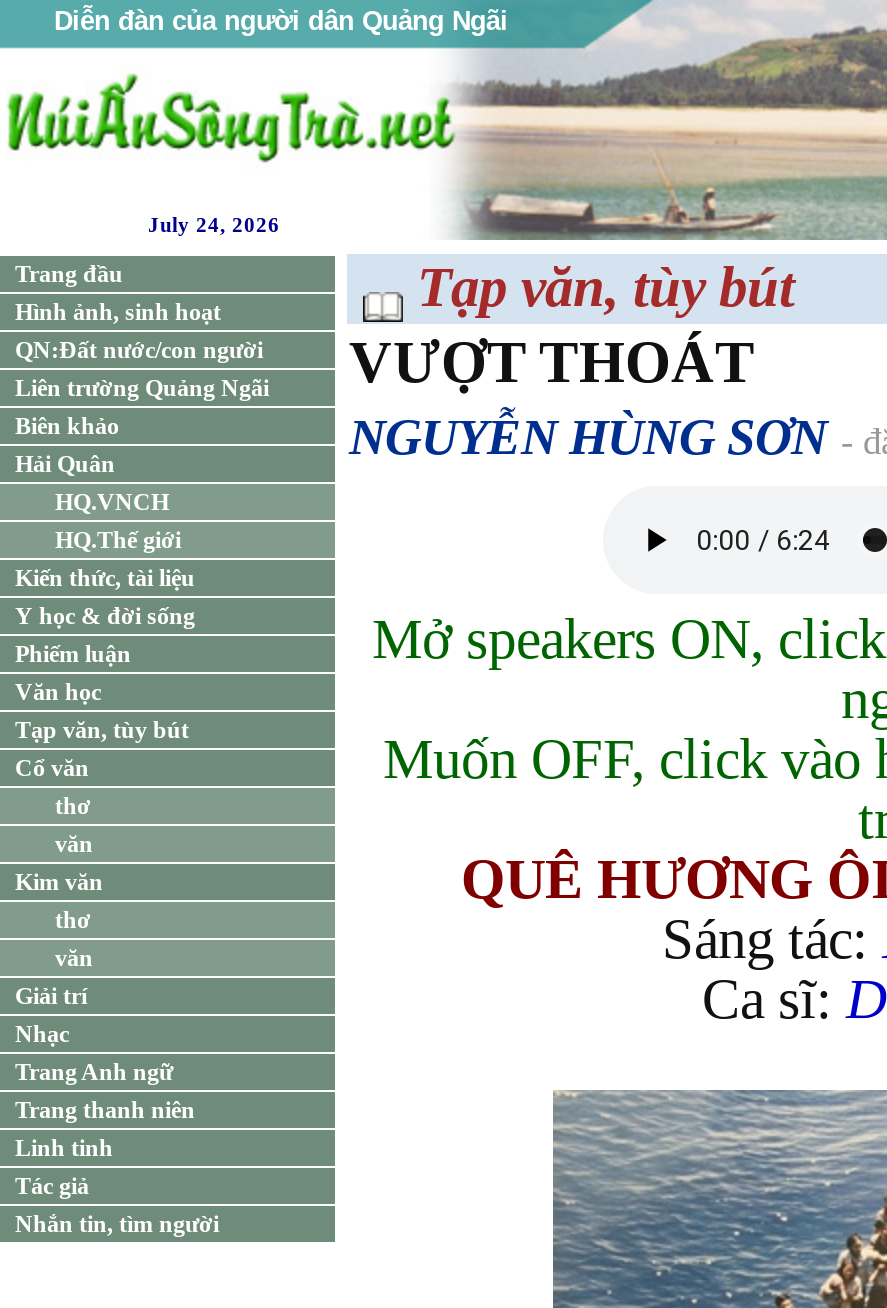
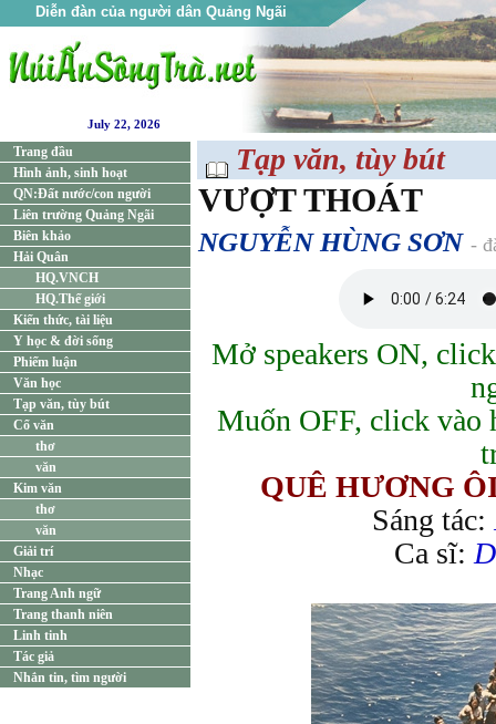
- July 24, 2026
+ July 22, 2026
